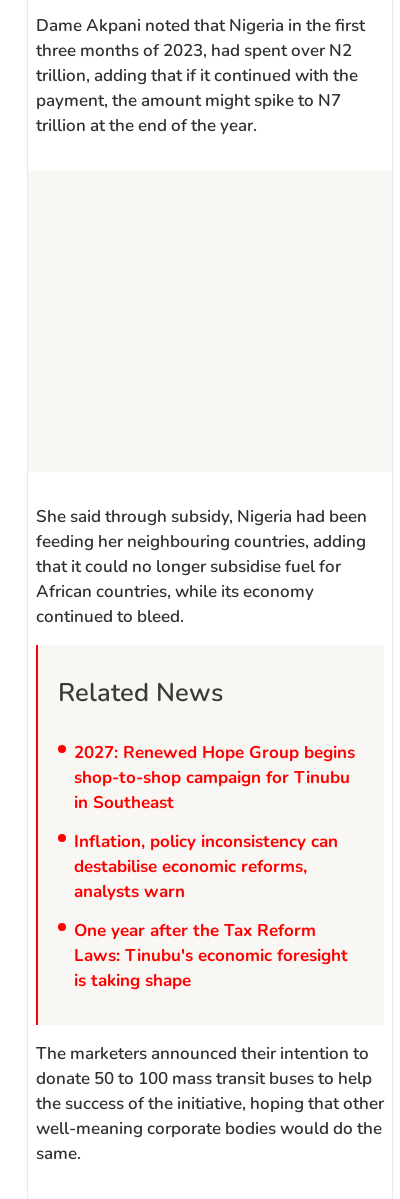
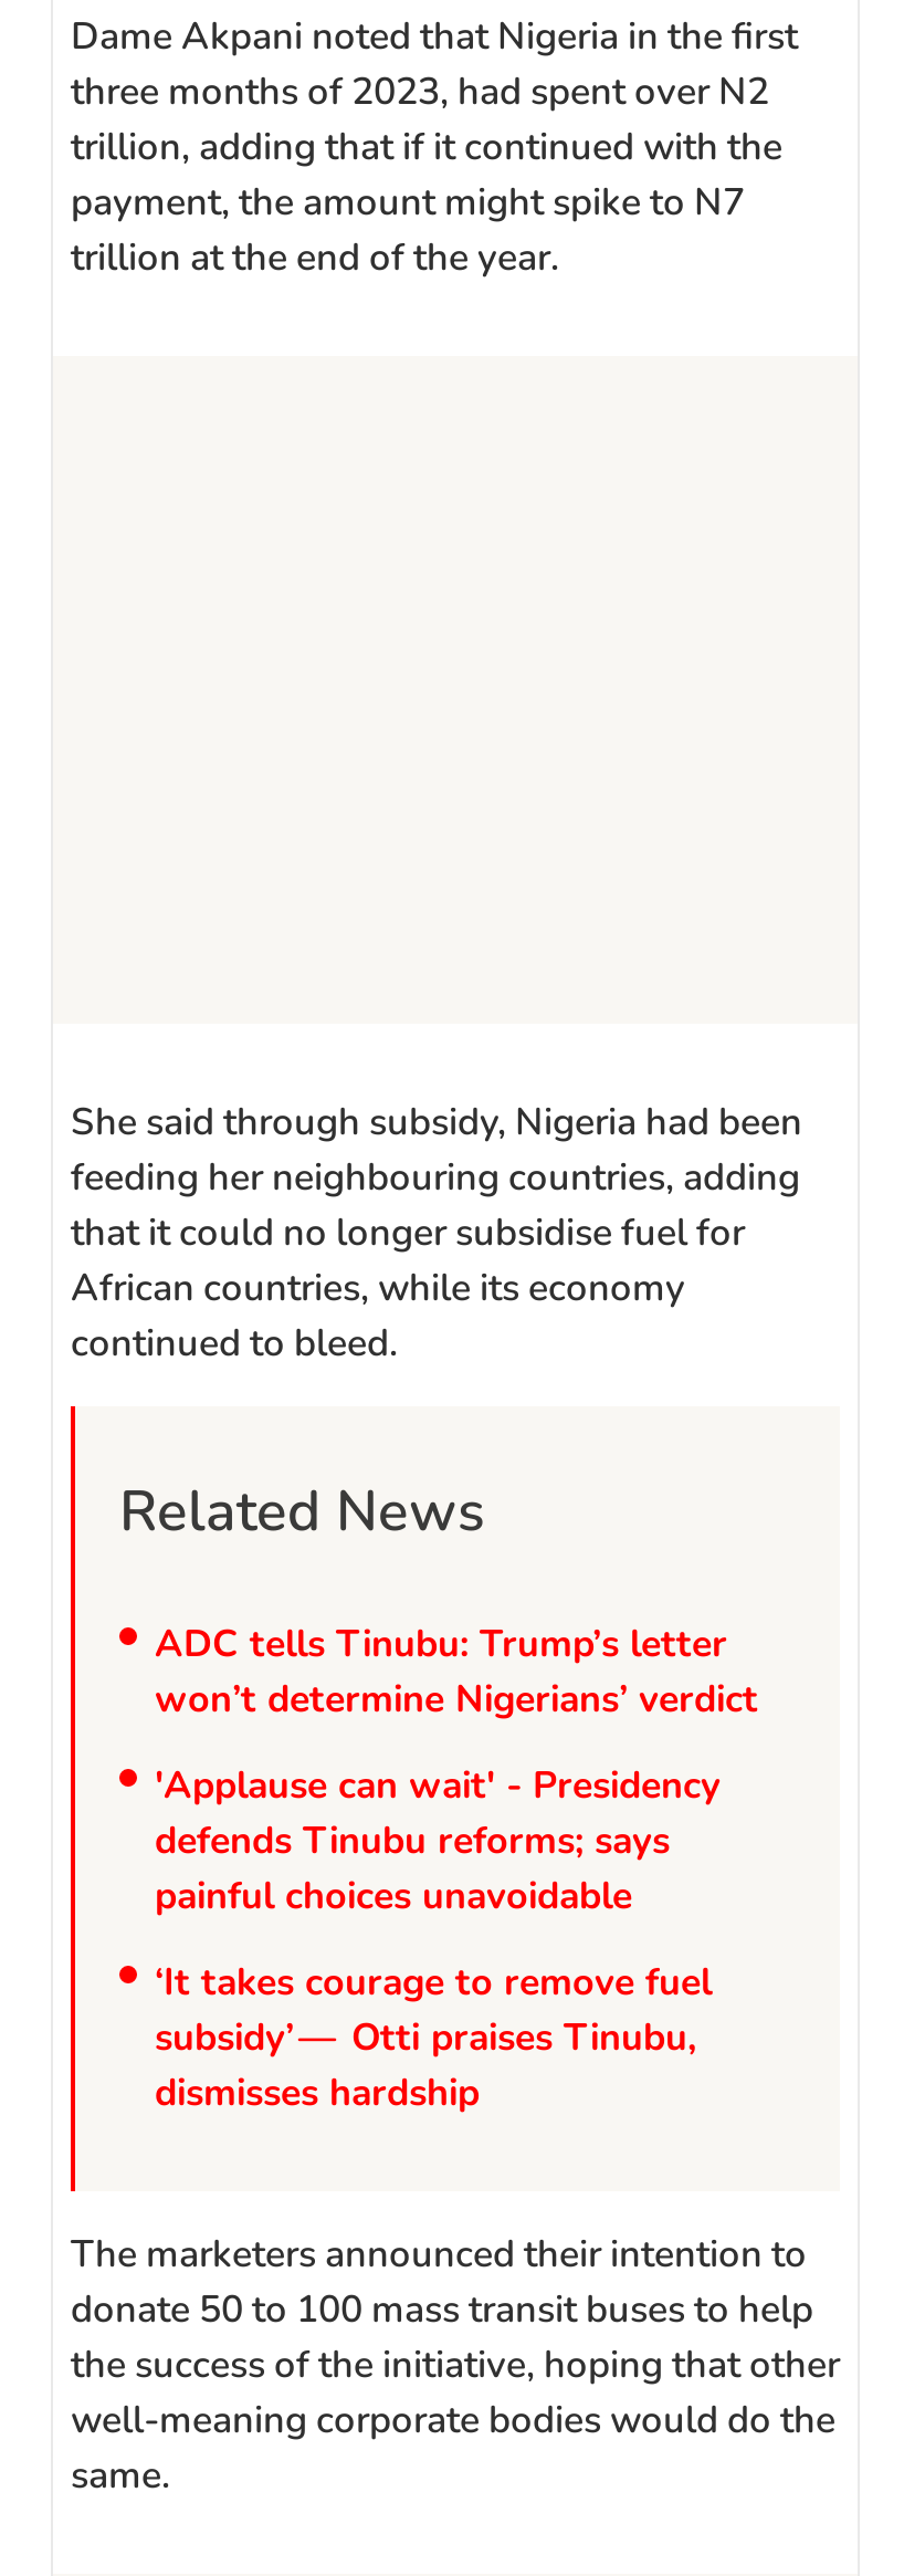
- 2027: Renewed Hope Group begins
- shop-to-shop campaign for Tinubu
- in Southeast
+ ADC tells Tinubu: Trump’s letter
+ won’t determine Nigerians’ verdict

- Inflation, policy inconsistency can
- destabilise economic reforms,
- analysts warn
+ 'Applause can wait' - Presidency
+ defends Tinubu reforms; says
+ painful choices unavoidable

- One year after the Tax Reform
- Laws: Tinubu's economic foresight
- is taking shape
+ ‘It takes courage to remove fuel
+ subsidy’ — Otti praises Tinubu,
+ dismisses hardship
